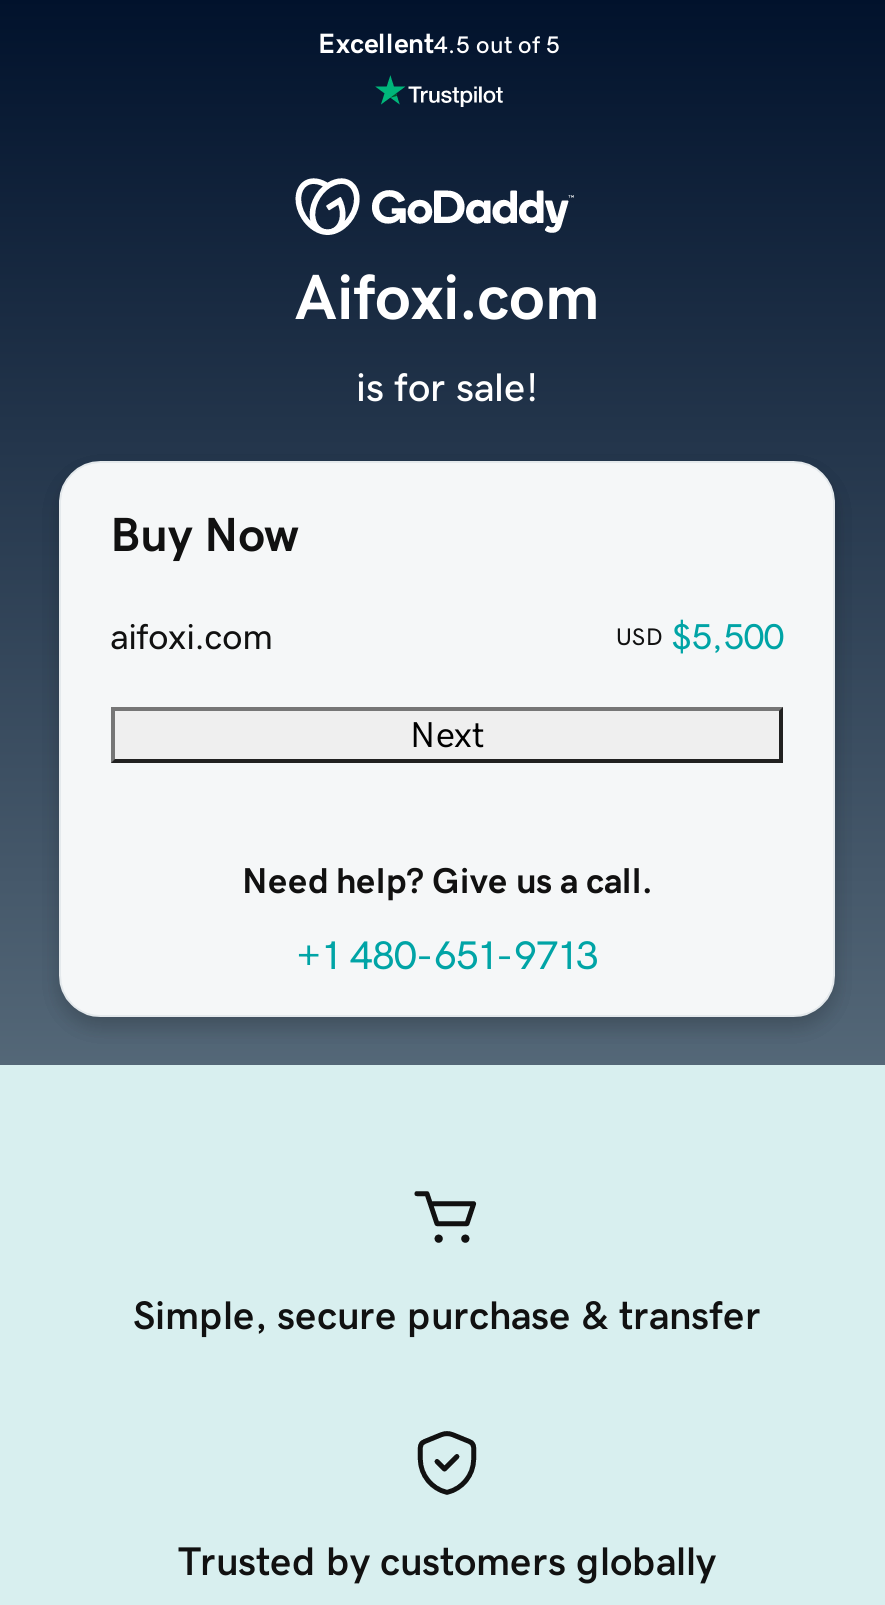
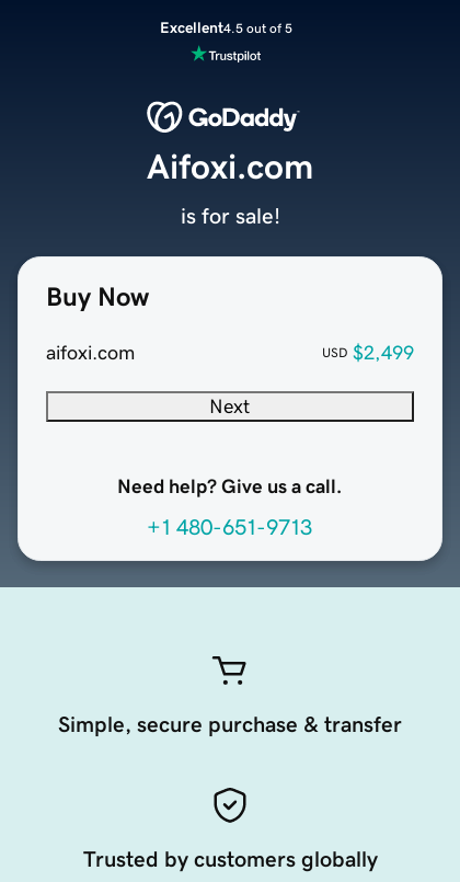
- USD $5,500
+ USD $2,499
